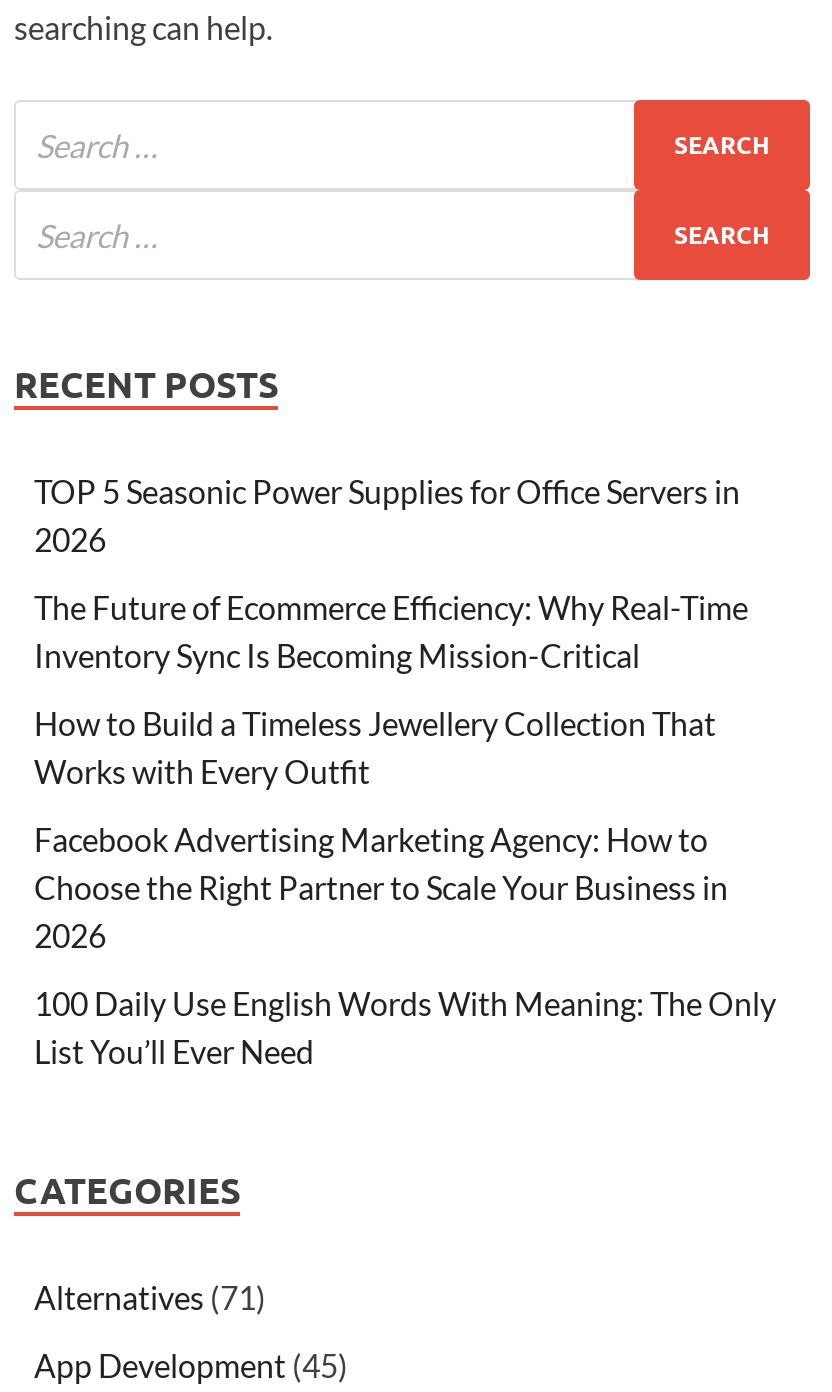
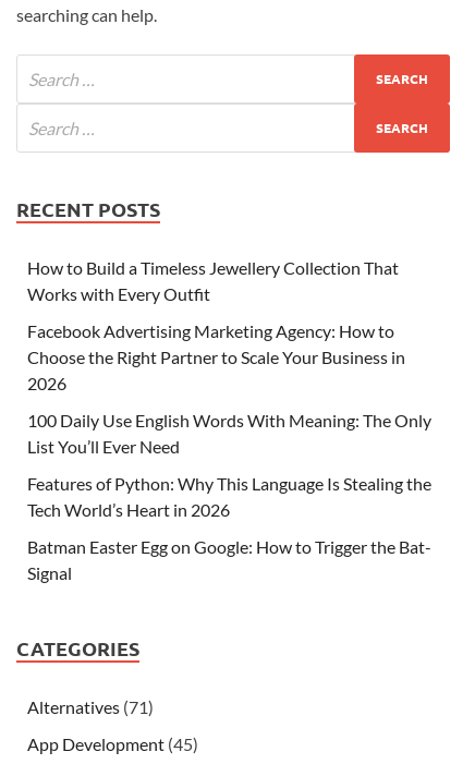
- TOP 5 Seasonic Power Supplies for Office Servers in
- 2026
- The Future of Ecommerce Efficiency: Why Real-Time
- Inventory Sync Is Becoming Mission-Critical

moved up: How to Build a Timeless Jewellery Collection That | Works with Every Outfit | Facebook Advertising Marketing Agency: How to | Choose the Right Partner to Scale Your Business in | 2026 | 100 Daily Use English Words With Meaning: The Only | List You’ll Ever Need

+ Features of Python: Why This Language Is Stealing the
+ Tech World’s Heart in 2026
+ Batman Easter Egg on Google: How to Trigger the Bat-
+ Signal
